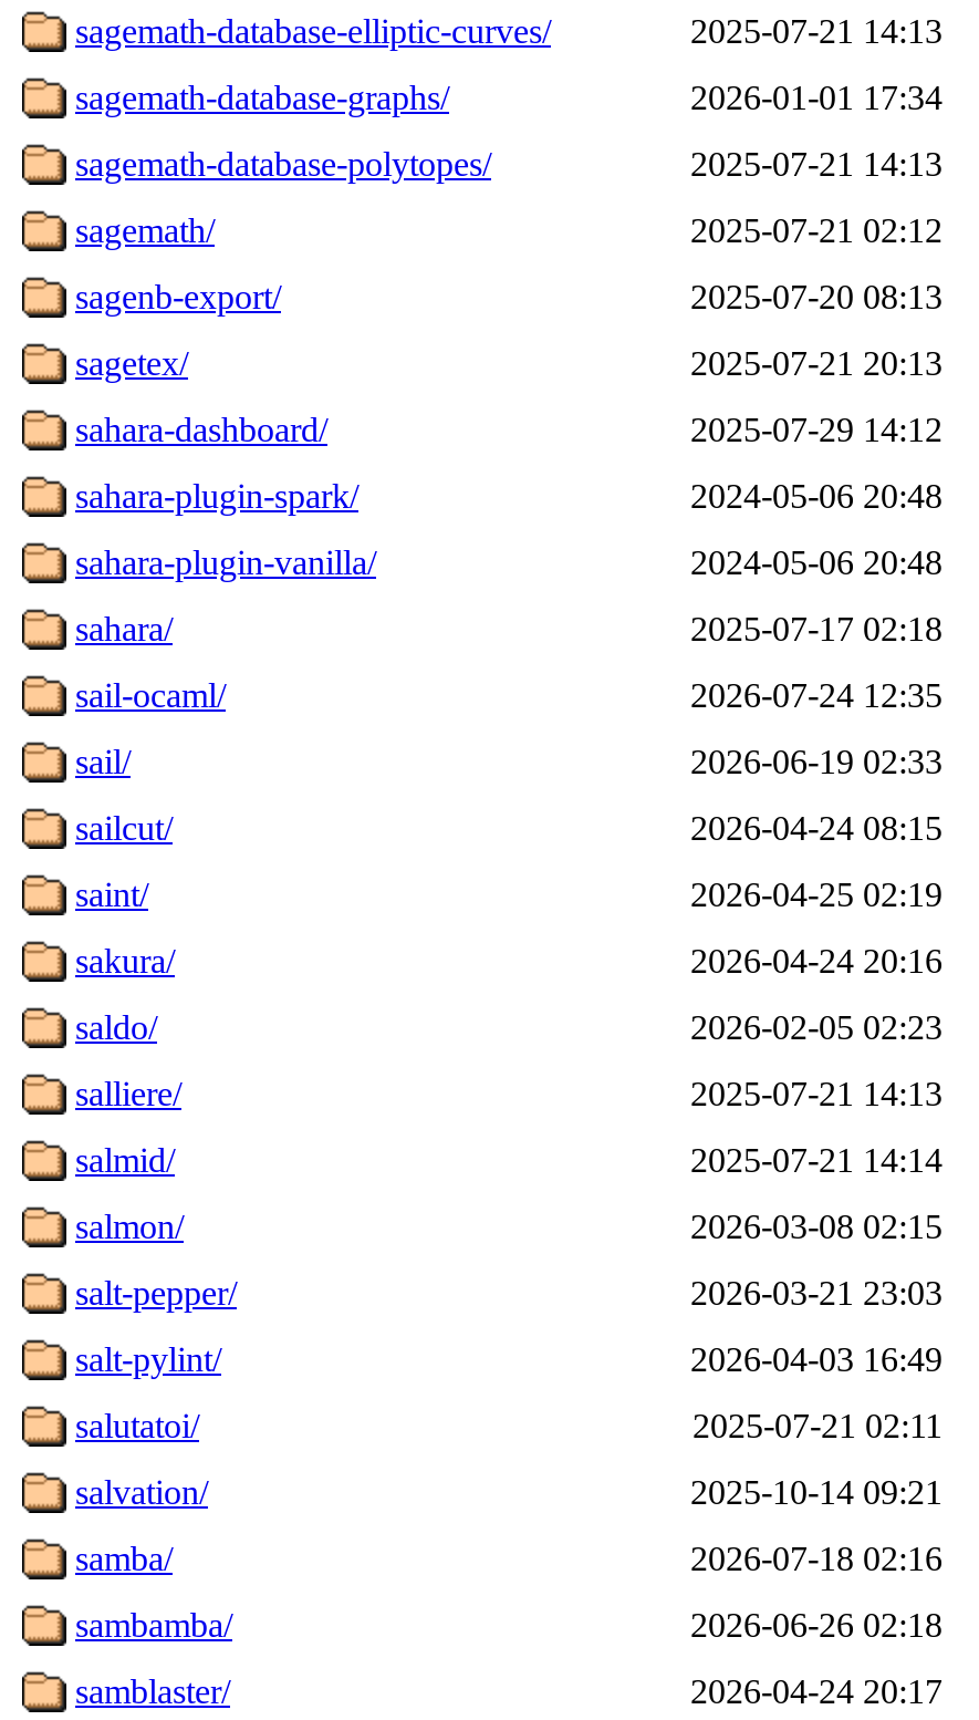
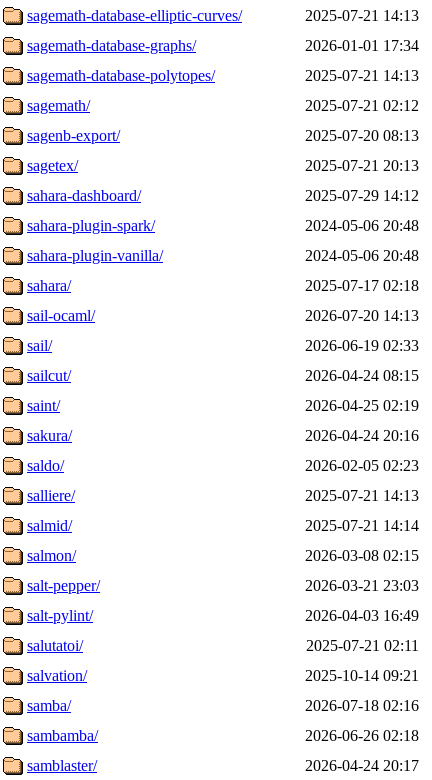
- 2026-07-24 12:35
+ 2026-07-20 14:13
